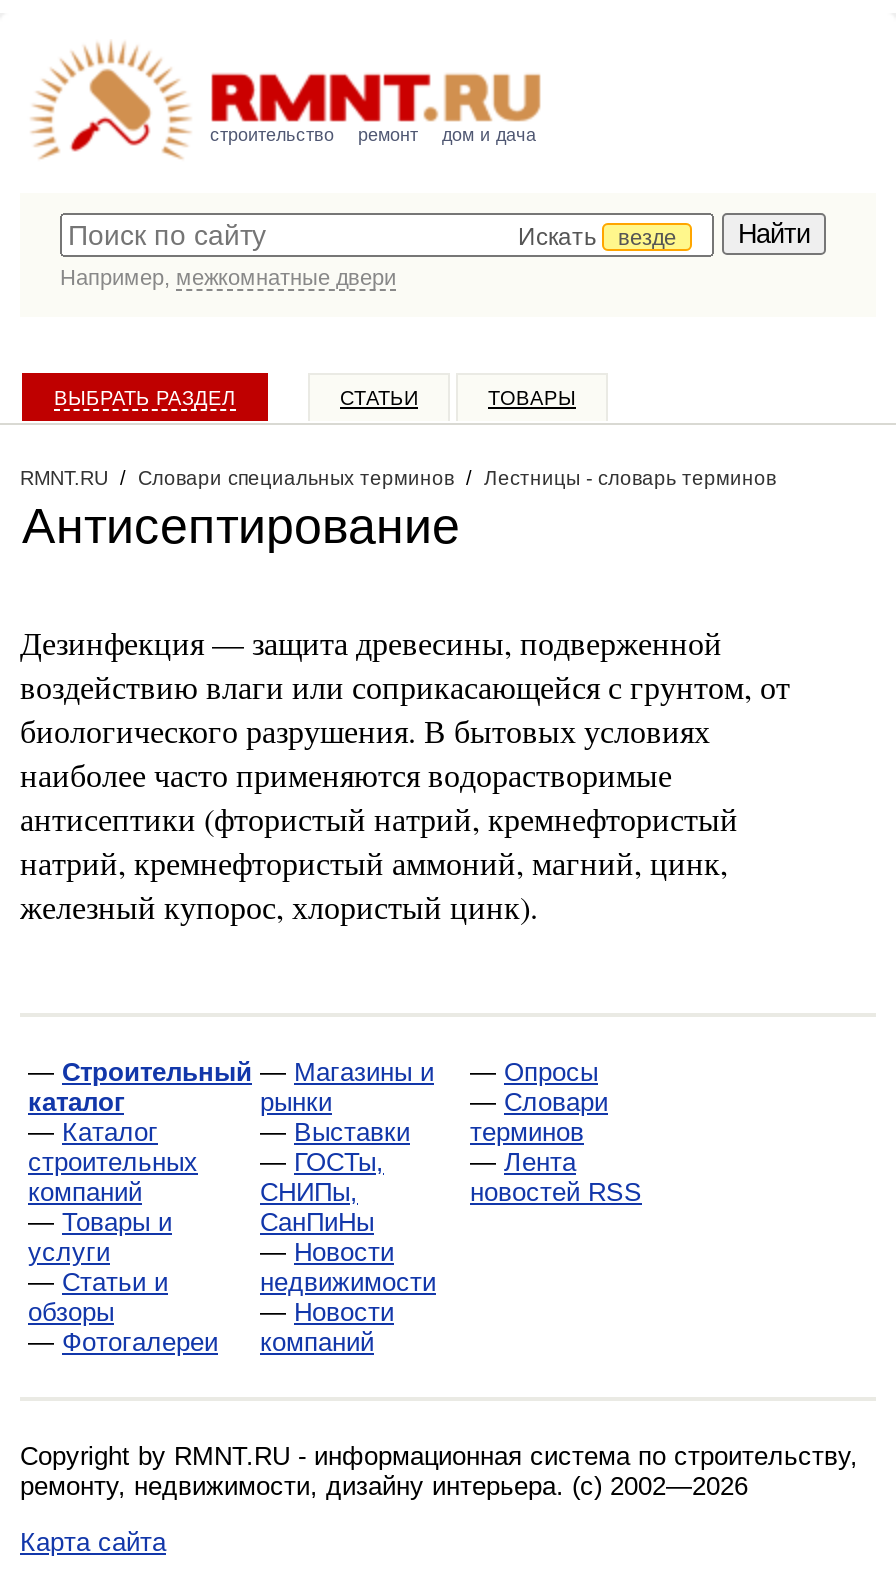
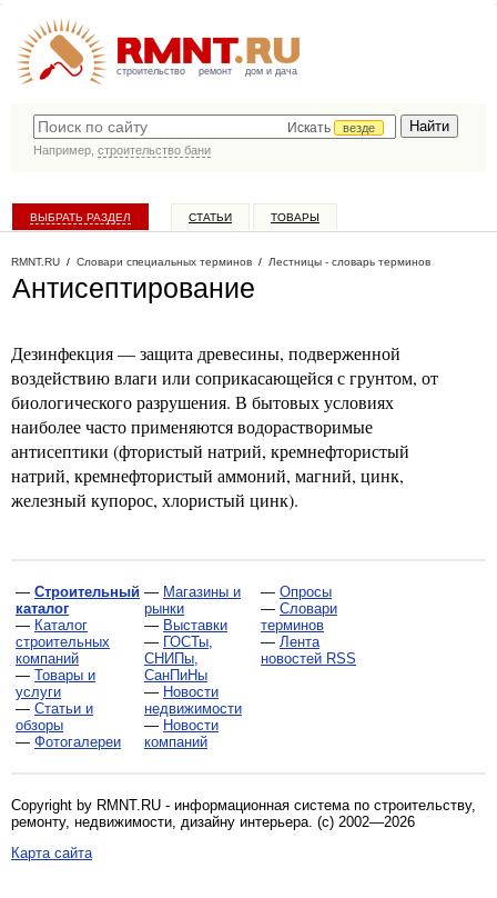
- Например, межкомнатные двери
+ Например, строительство бани
